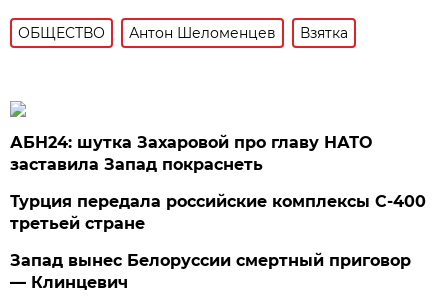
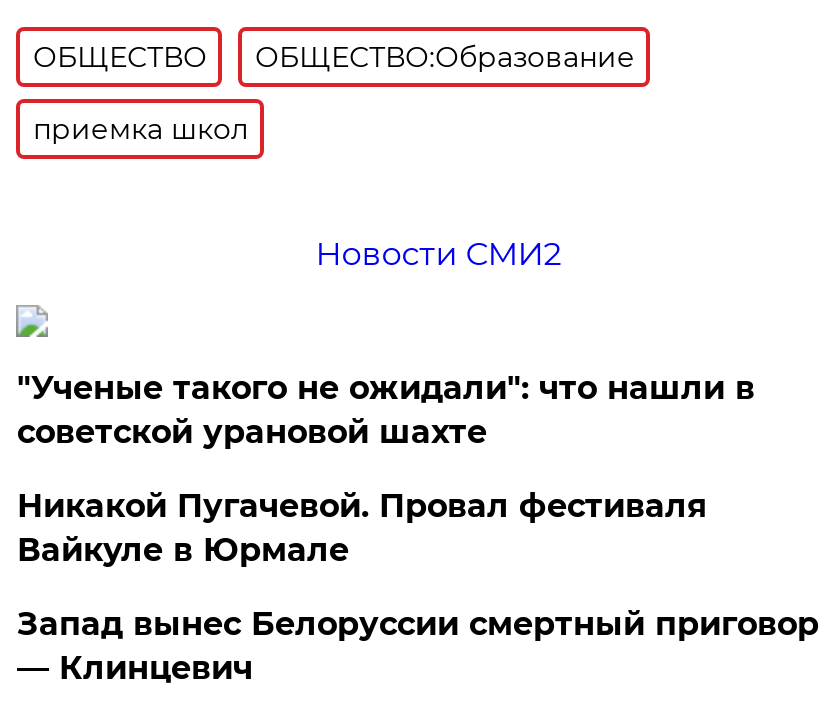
- Антон Шеломенцев
- Взятка
+ ОБЩЕСТВО:Образование
+ приемка школ
+ Новости СМИ2

- АБН24: шутка Захаровой про главу НАТО
- заставила Запад покраснеть
- Турция передала российские комплексы С-400
- третьей стране
+ "Ученые такого не ожидали": что нашли в
+ советской урановой шахте
+ Никакой Пугачевой. Провал фестиваля
+ Вайкуле в Юрмале
